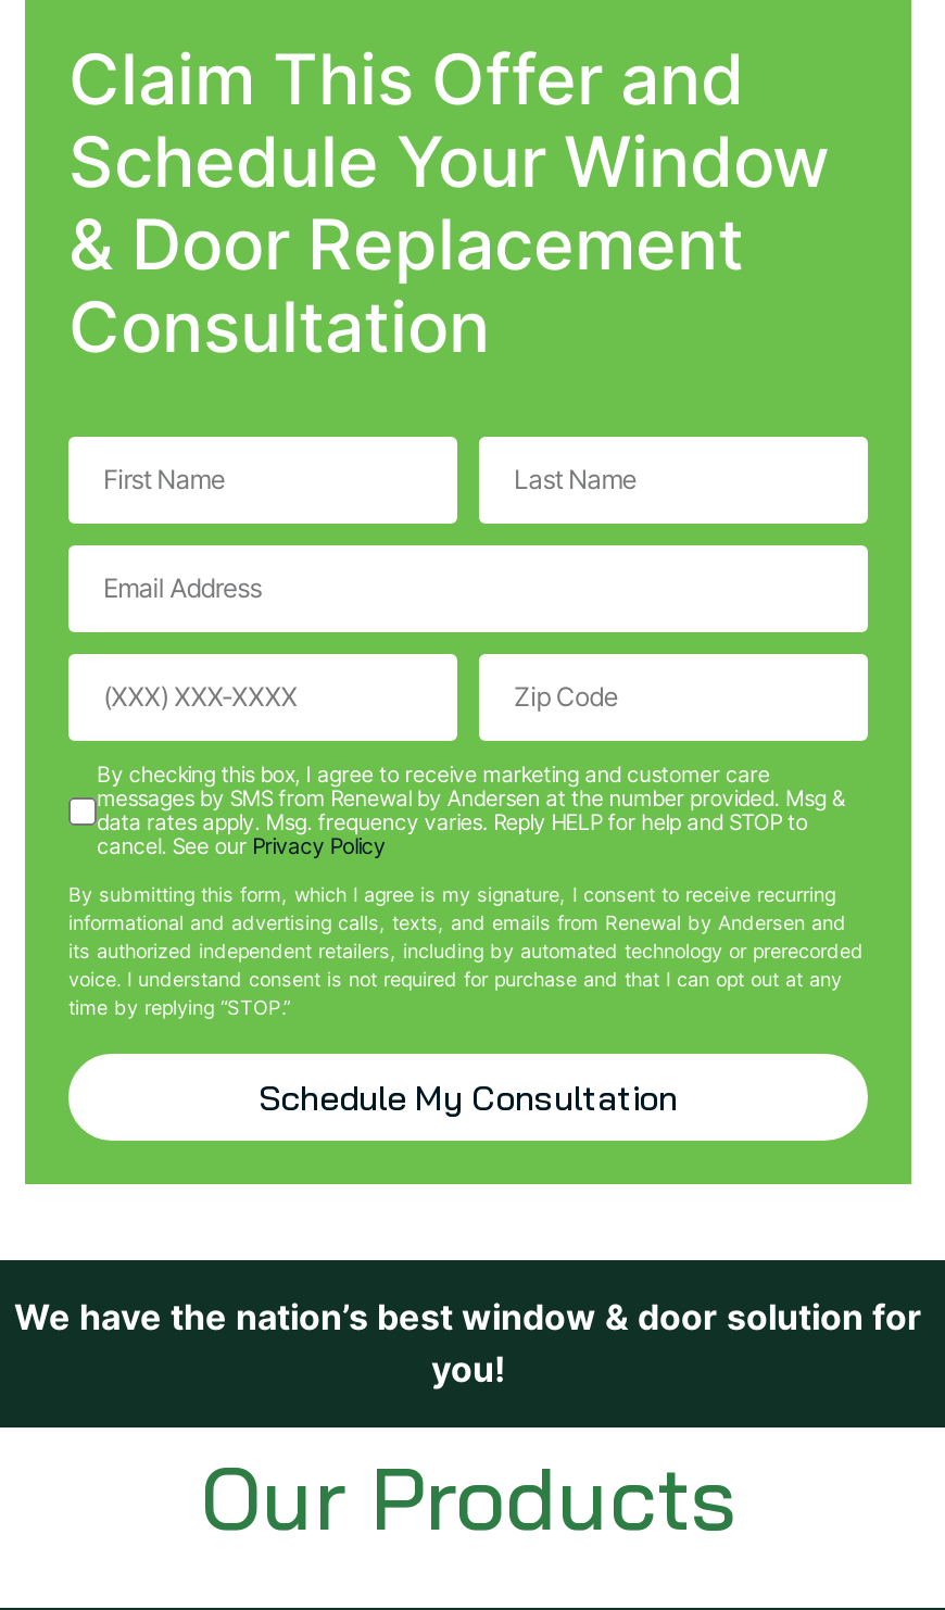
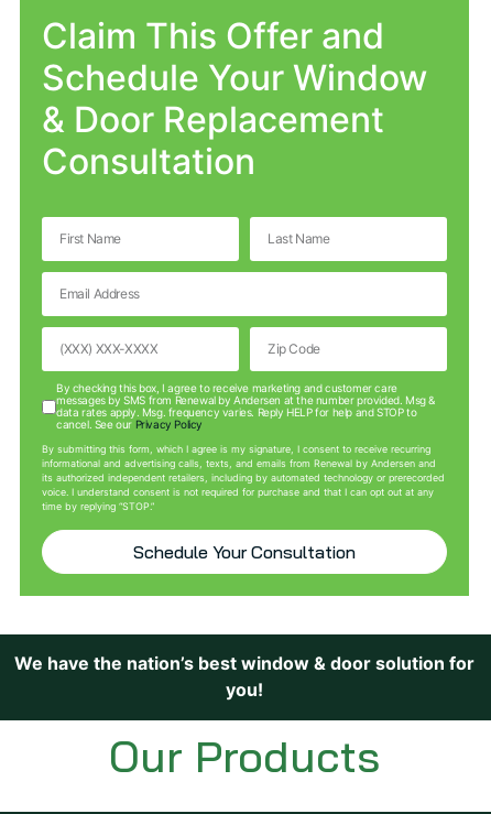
- Schedule My Consultation
+ Schedule Your Consultation
